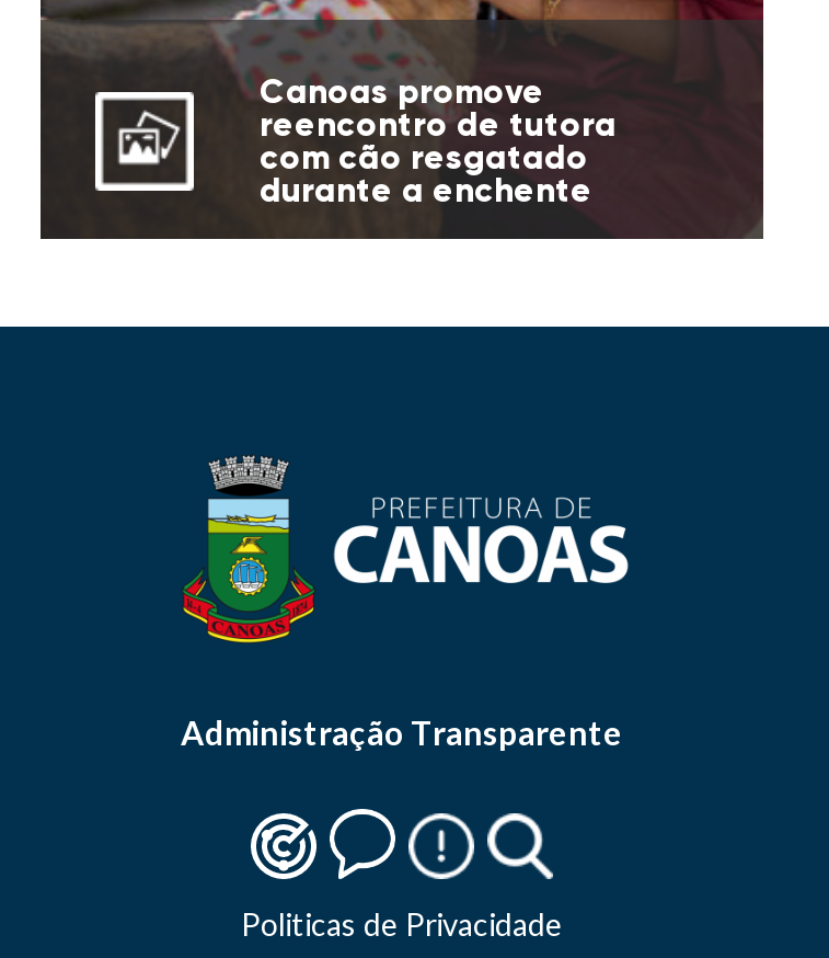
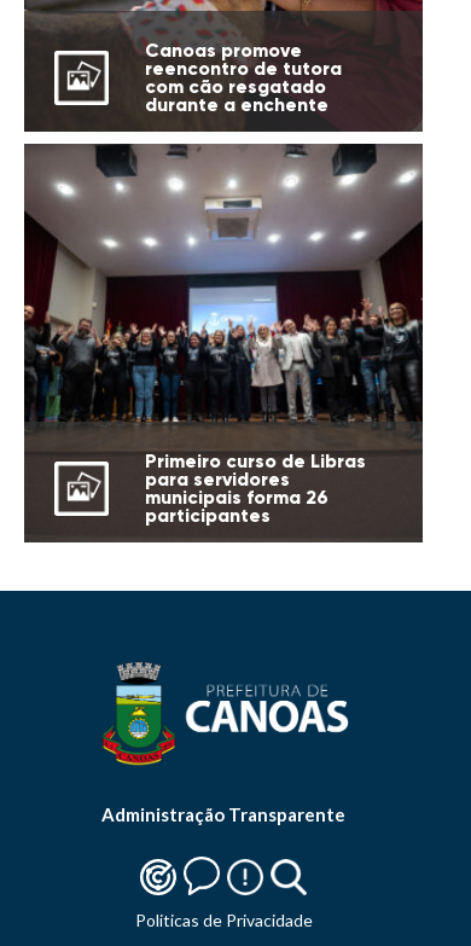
+ [image]
+ Primeiro curso de Libras
+ para servidores
+ municipais forma 26
+ participantes
